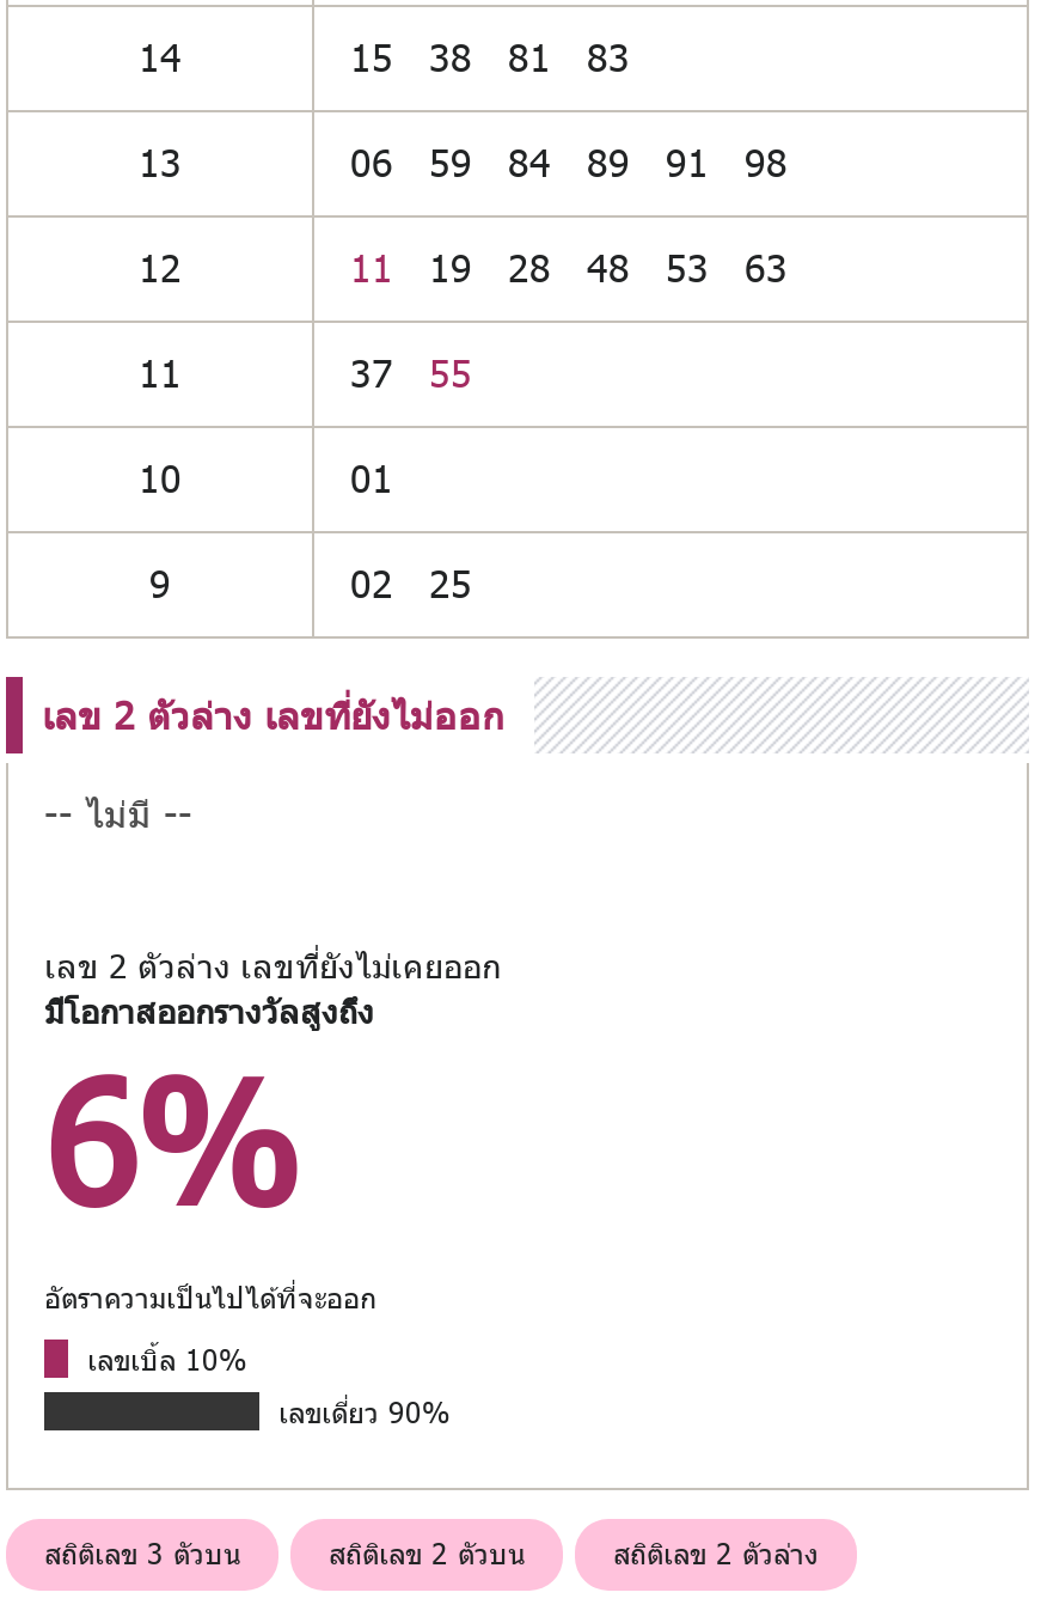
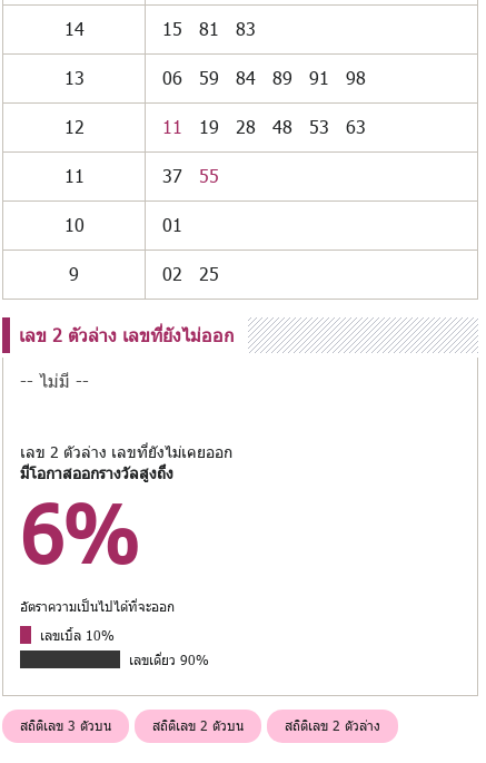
- 38
